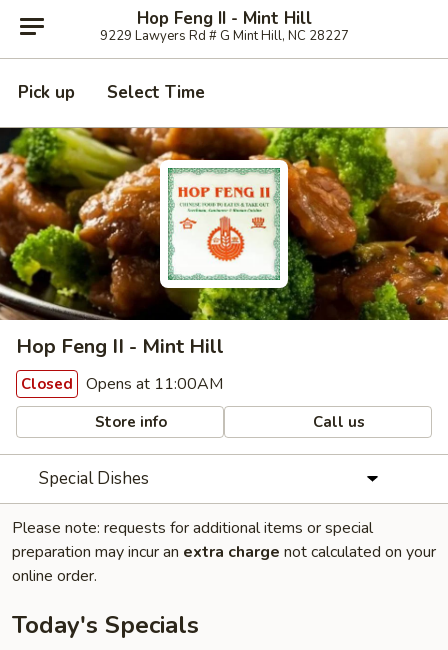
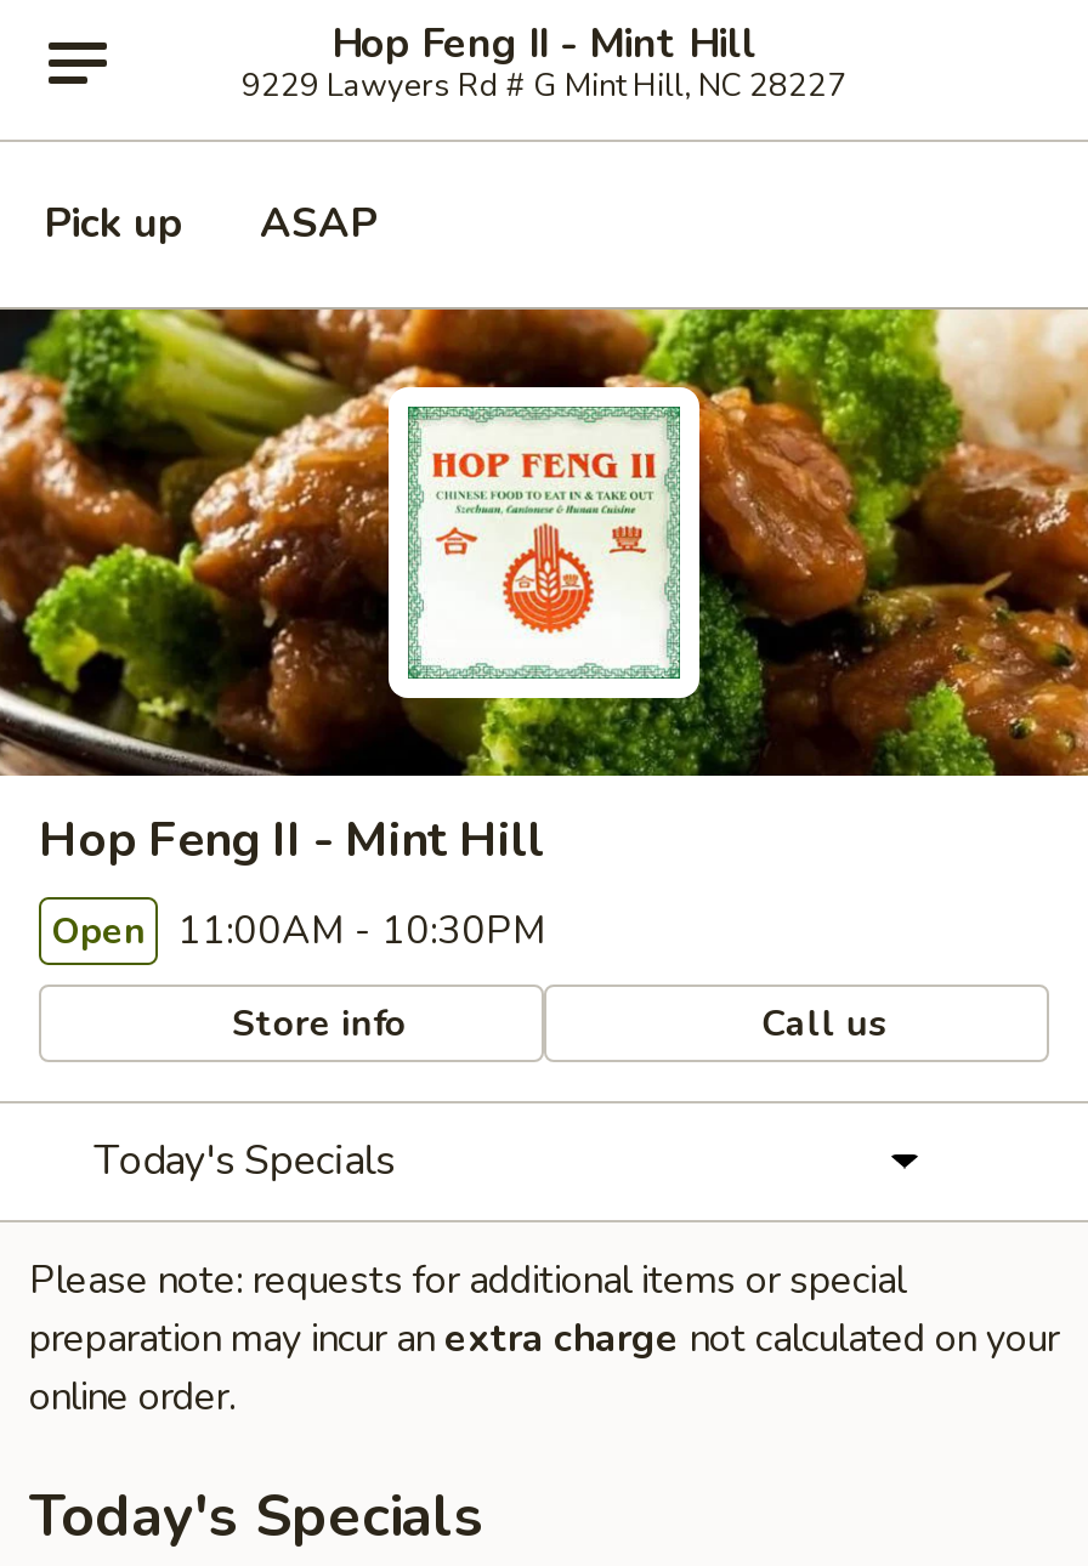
- Select Time
+ ASAP

- Closed Opens at 11:00AM
+ Open 11:00AM - 10:30PM

- Special Dishes
+ Today's Specials
